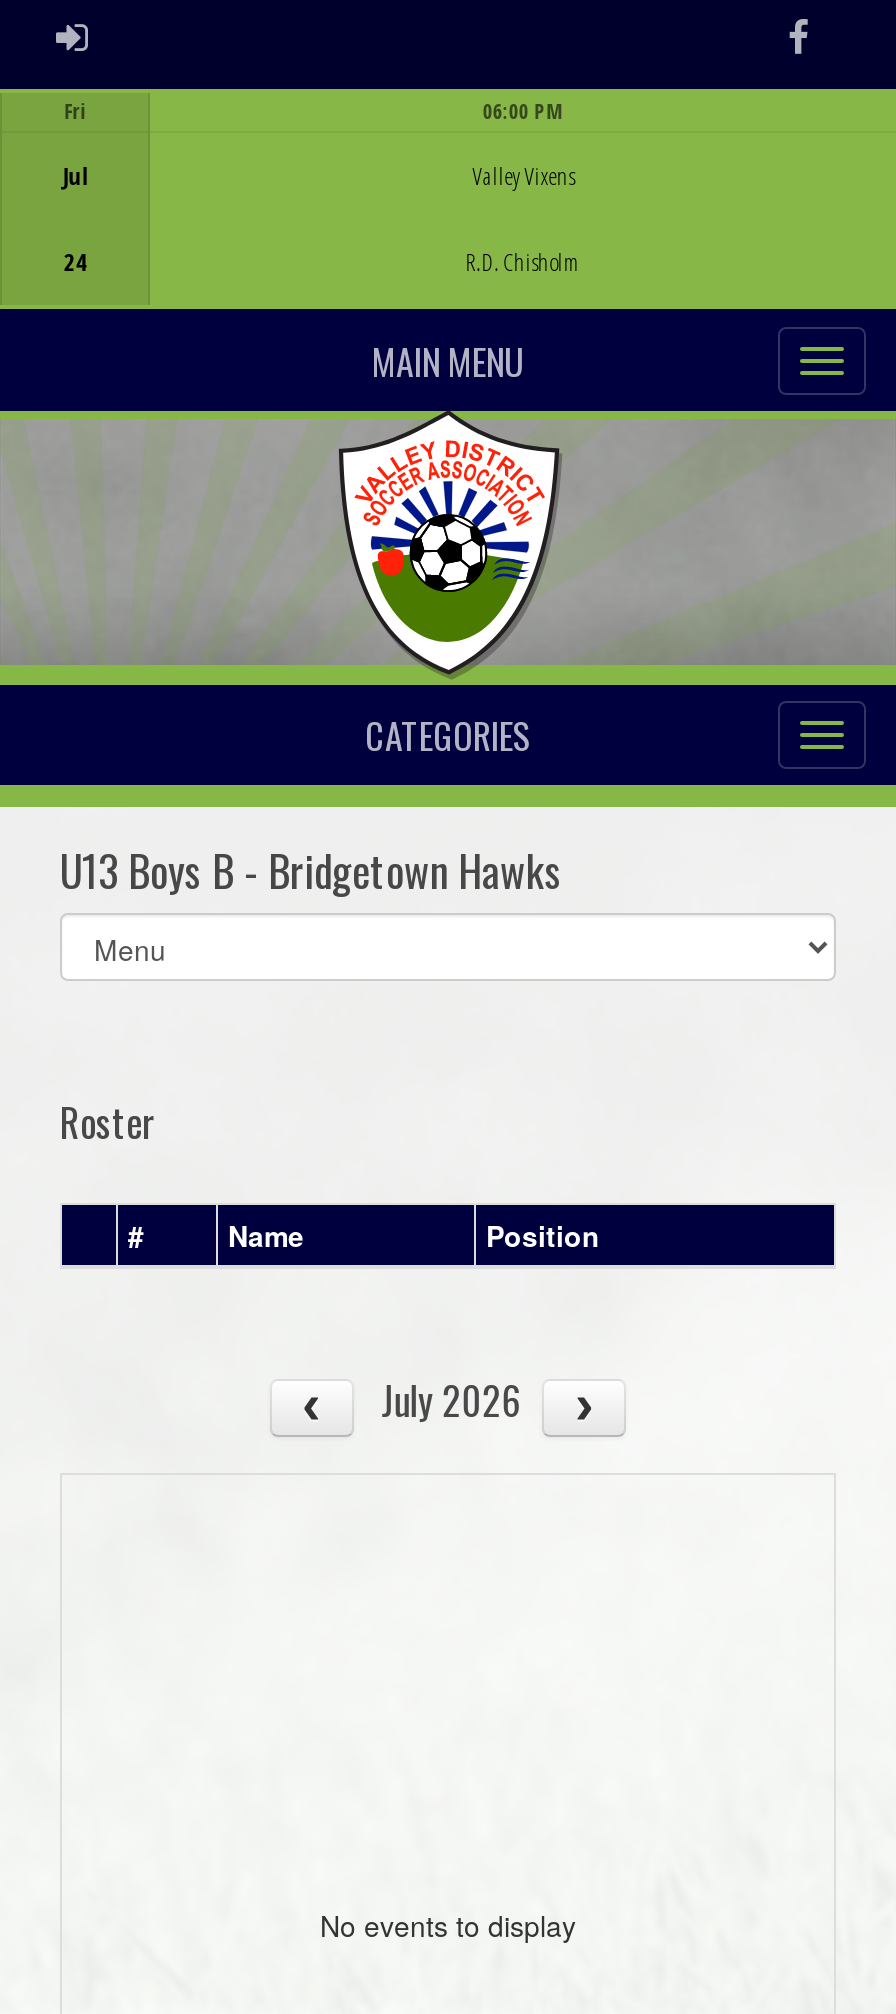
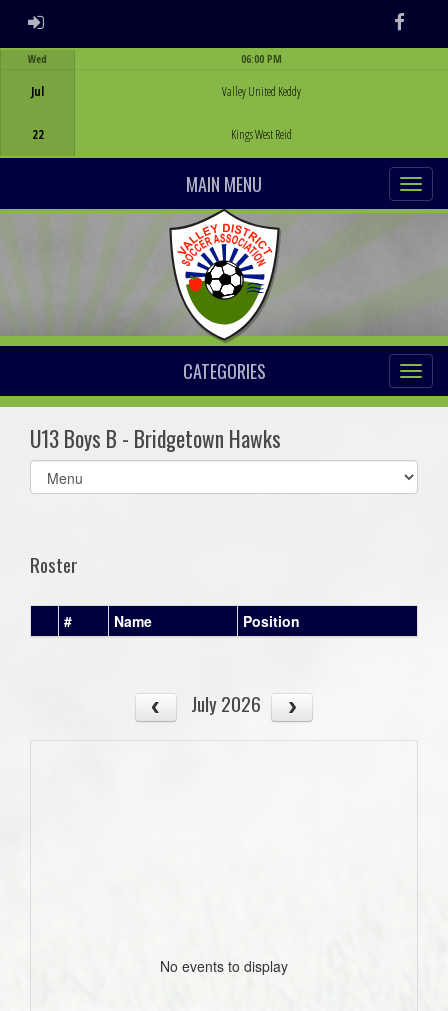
- Fri
+ Wed

- Valley Vixens
+ Valley United Keddy

- 24
+ 22

- R.D. Chisholm
+ Kings West Reid
